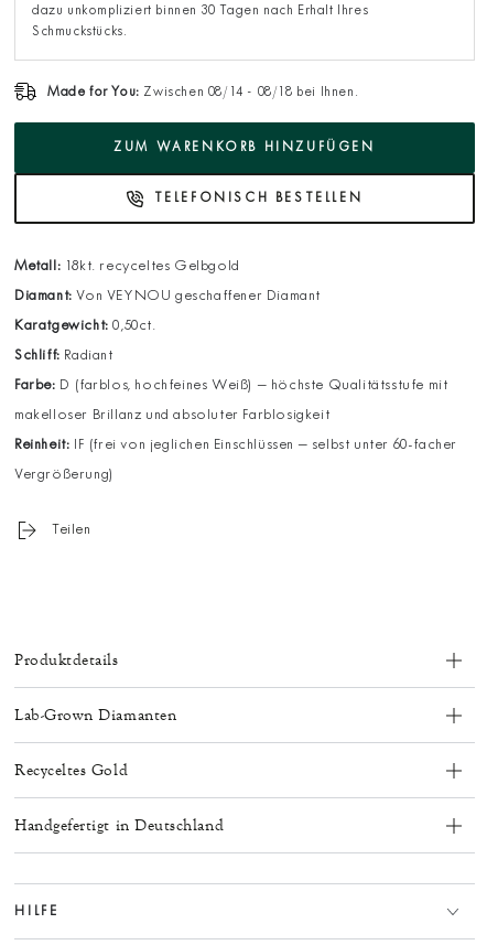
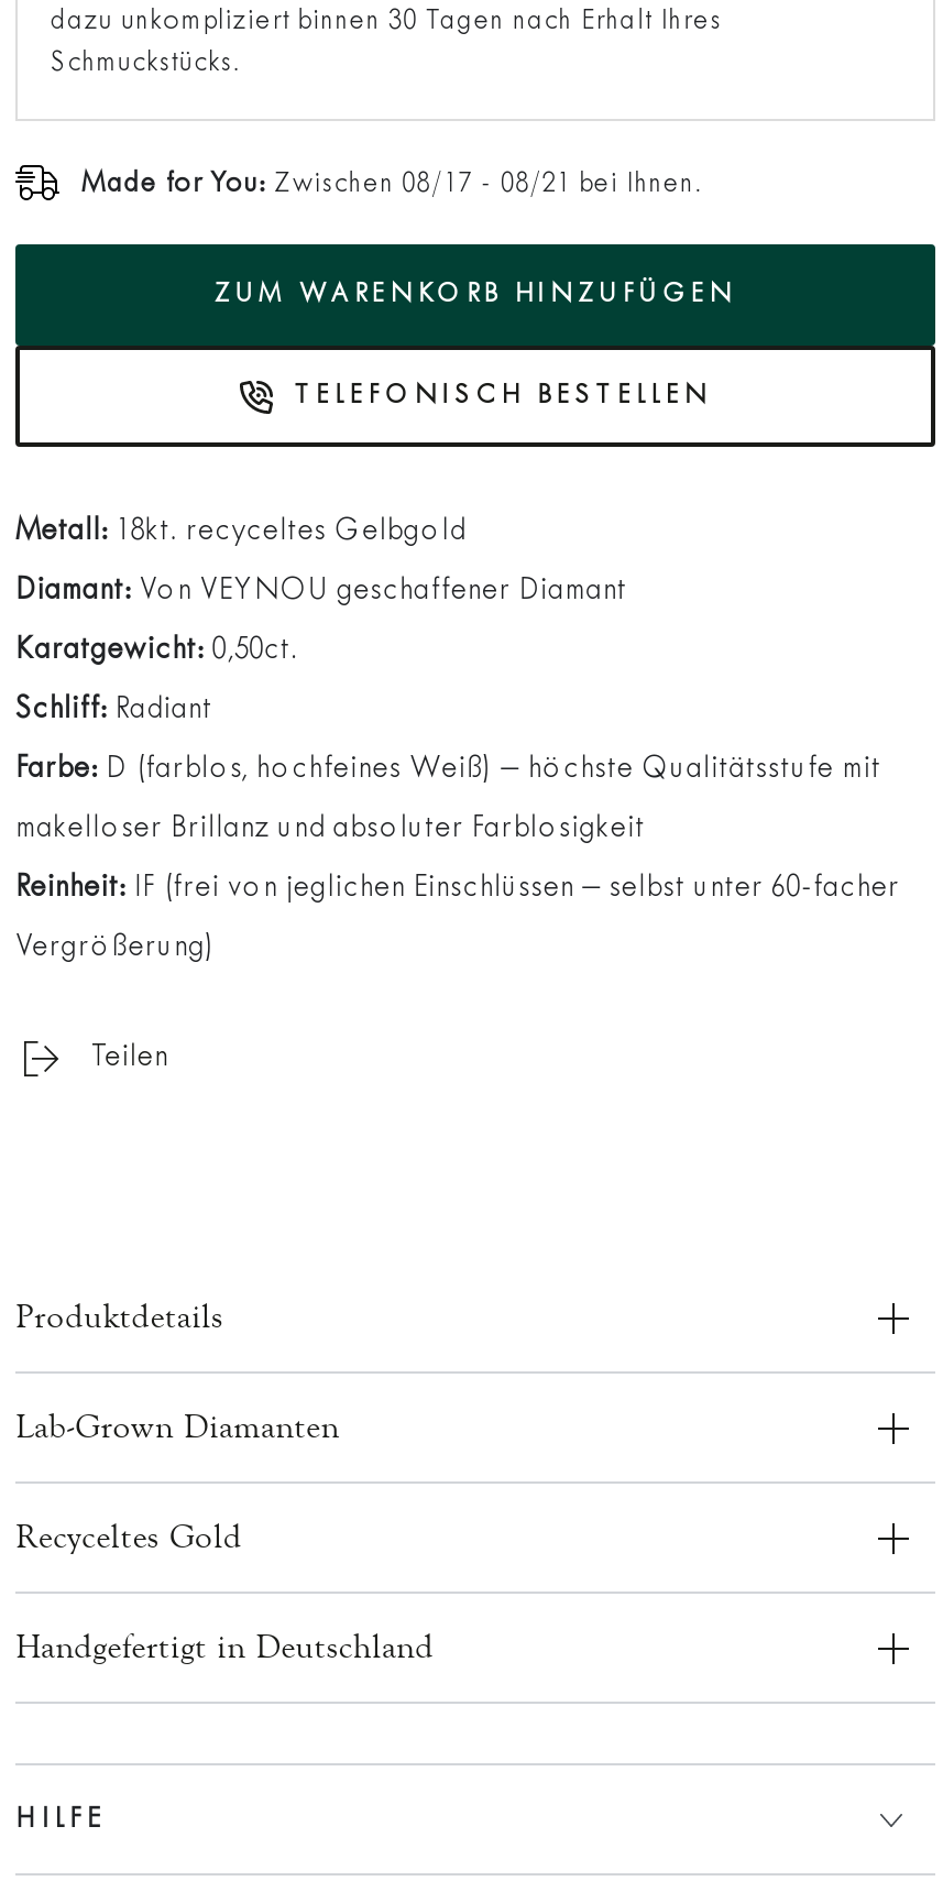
- Made for You: Zwischen 08/14 - 08/18 bei Ihnen.
+ Made for You: Zwischen 08/17 - 08/21 bei Ihnen.
